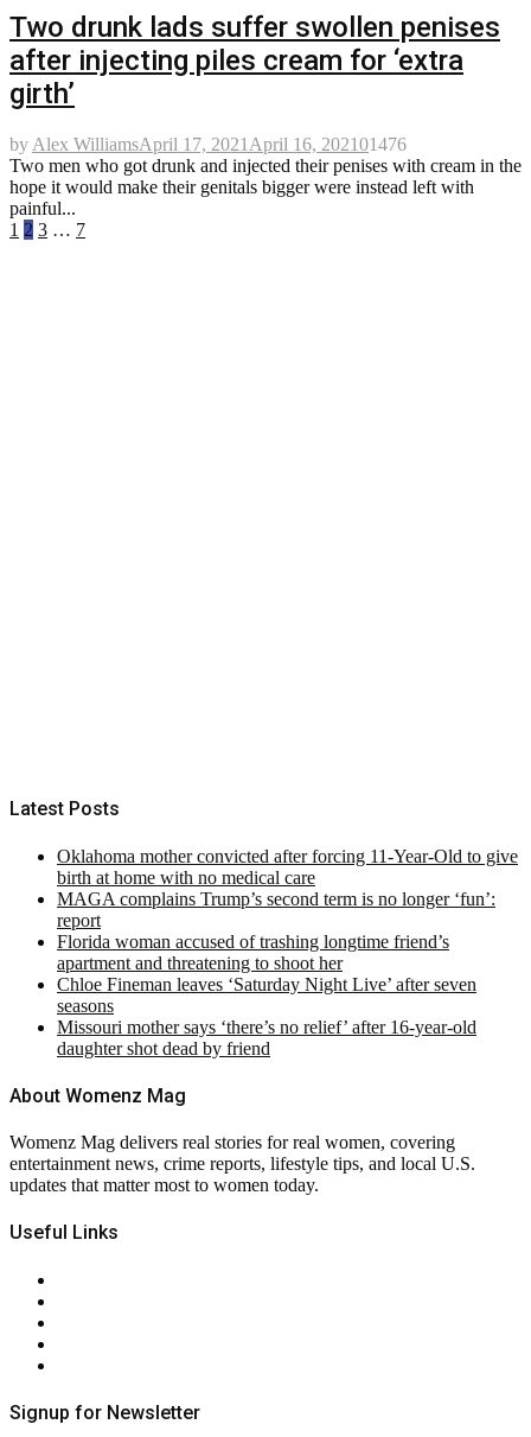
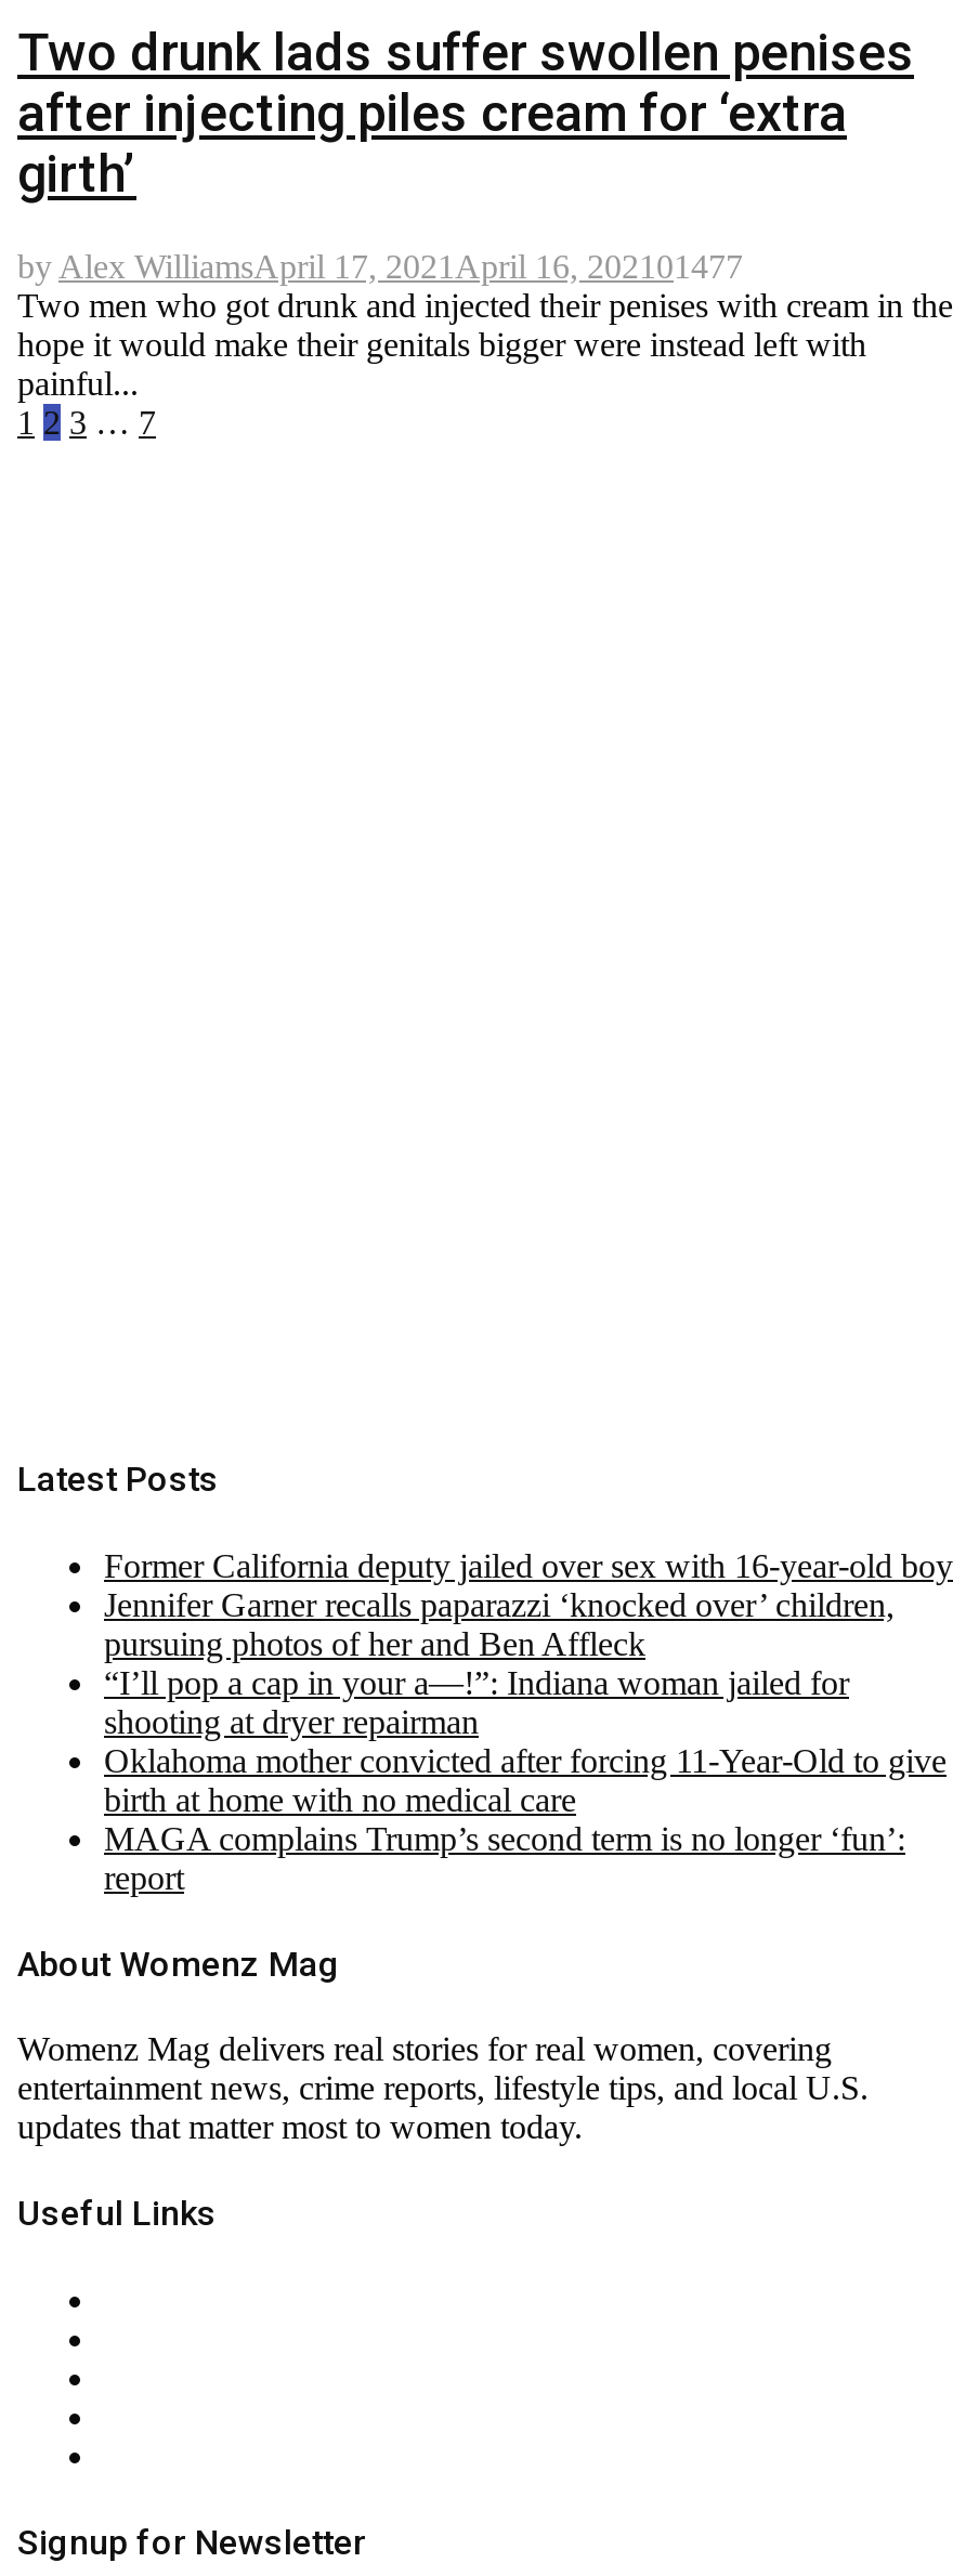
- by Alex WilliamsApril 17, 2021 April 16, 2021 01476
+ by Alex WilliamsApril 17, 2021 April 16, 2021 01477

+ Former California deputy jailed over sex with 16-year-old boy
+ Jennifer Garner recalls paparazzi ‘knocked over’ children,
+ pursuing photos of her and Ben Affleck
+ “I’ll pop a cap in your a—!”: Indiana woman jailed for
+ shooting at dryer repairman

moved down: Oklahoma mother convicted after forcing 11-Year-Old to give | birth at home with no medical care | MAGA complains Trump’s second term is no longer ‘fun’: | report

- Florida woman accused of trashing longtime friend’s
- apartment and threatening to shoot her
- Chloe Fineman leaves ‘Saturday Night Live’ after seven
- seasons
- Missouri mother says ‘there’s no relief’ after 16-year-old
- daughter shot dead by friend
